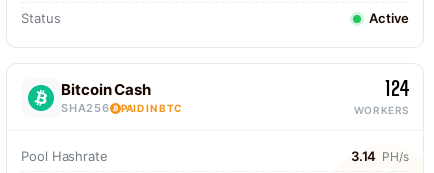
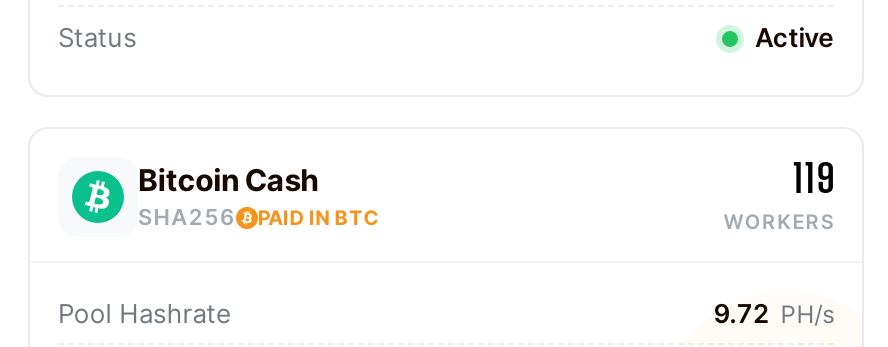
- 124
+ 119

- 3.14 PH/s
+ 9.72 PH/s
